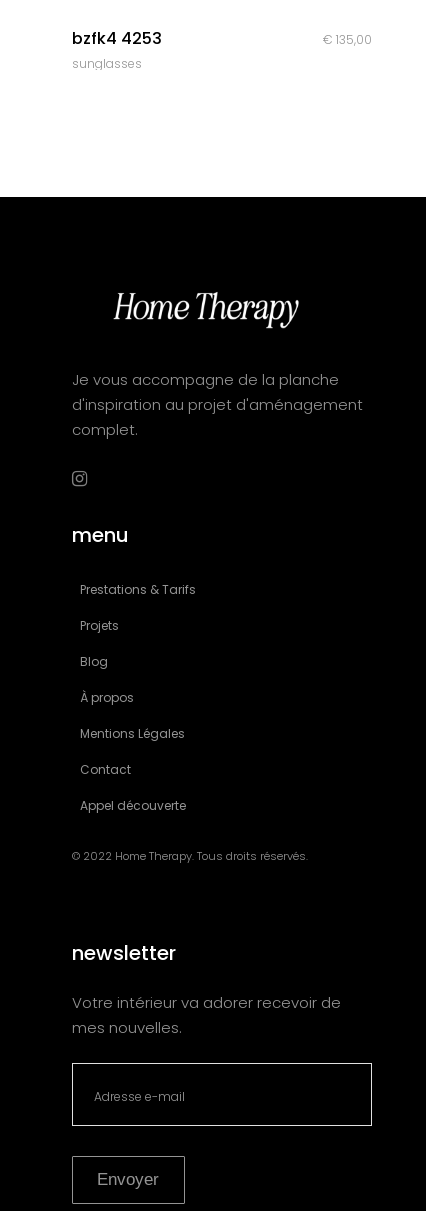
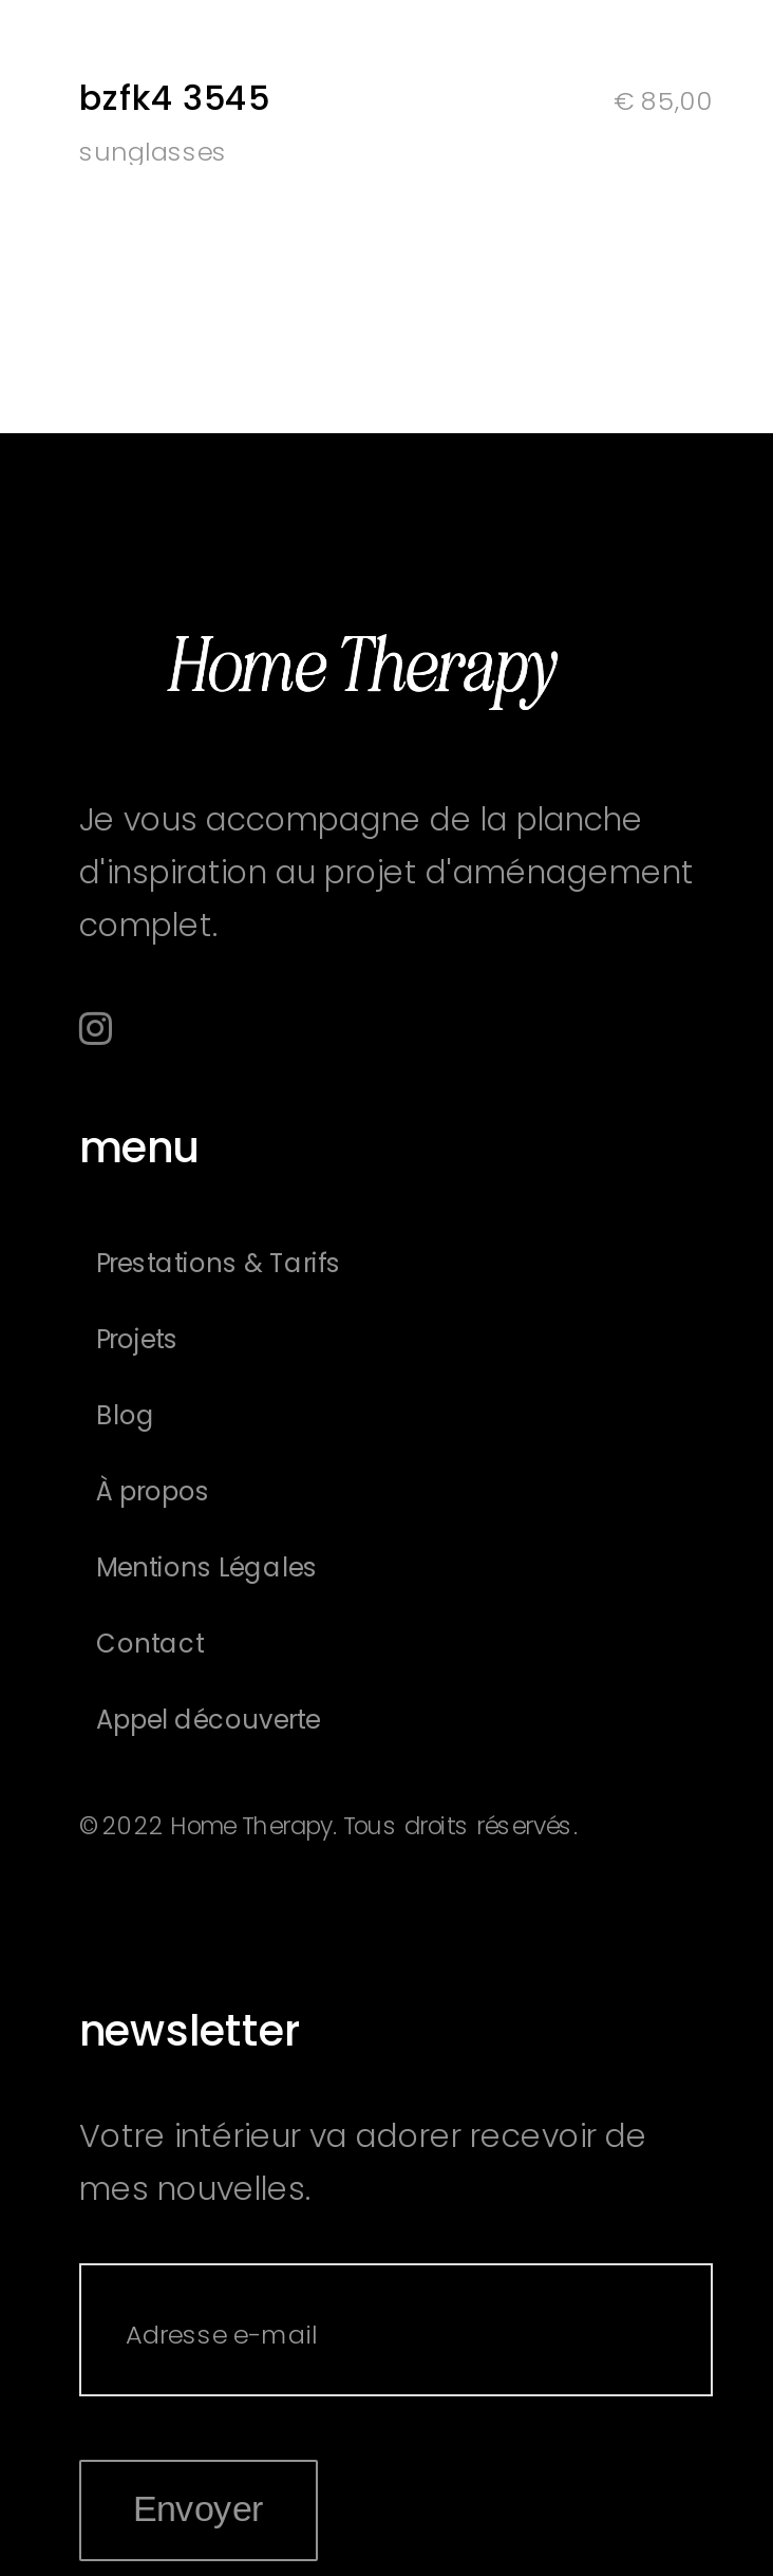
- bzfk4 4253
+ bzfk4 3545

- €135,00
+ €85,00
